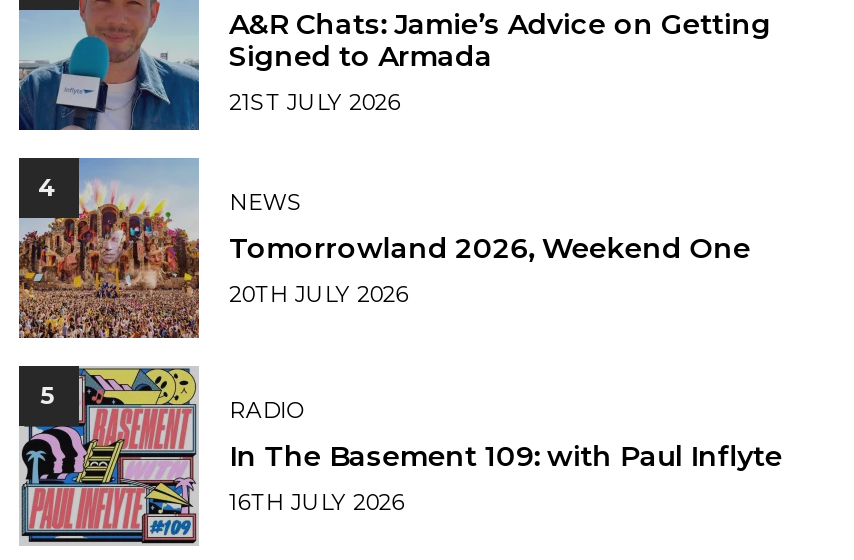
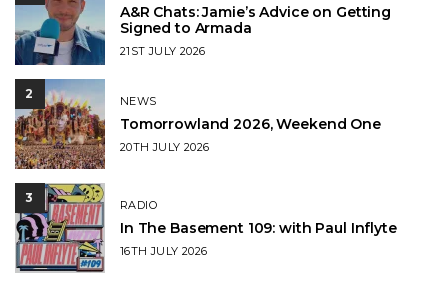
- 4
+ 2

- 5
+ 3
